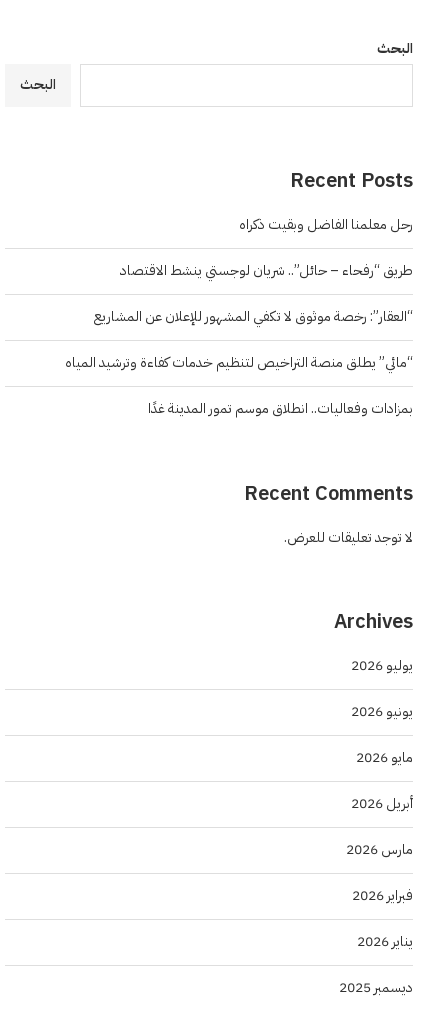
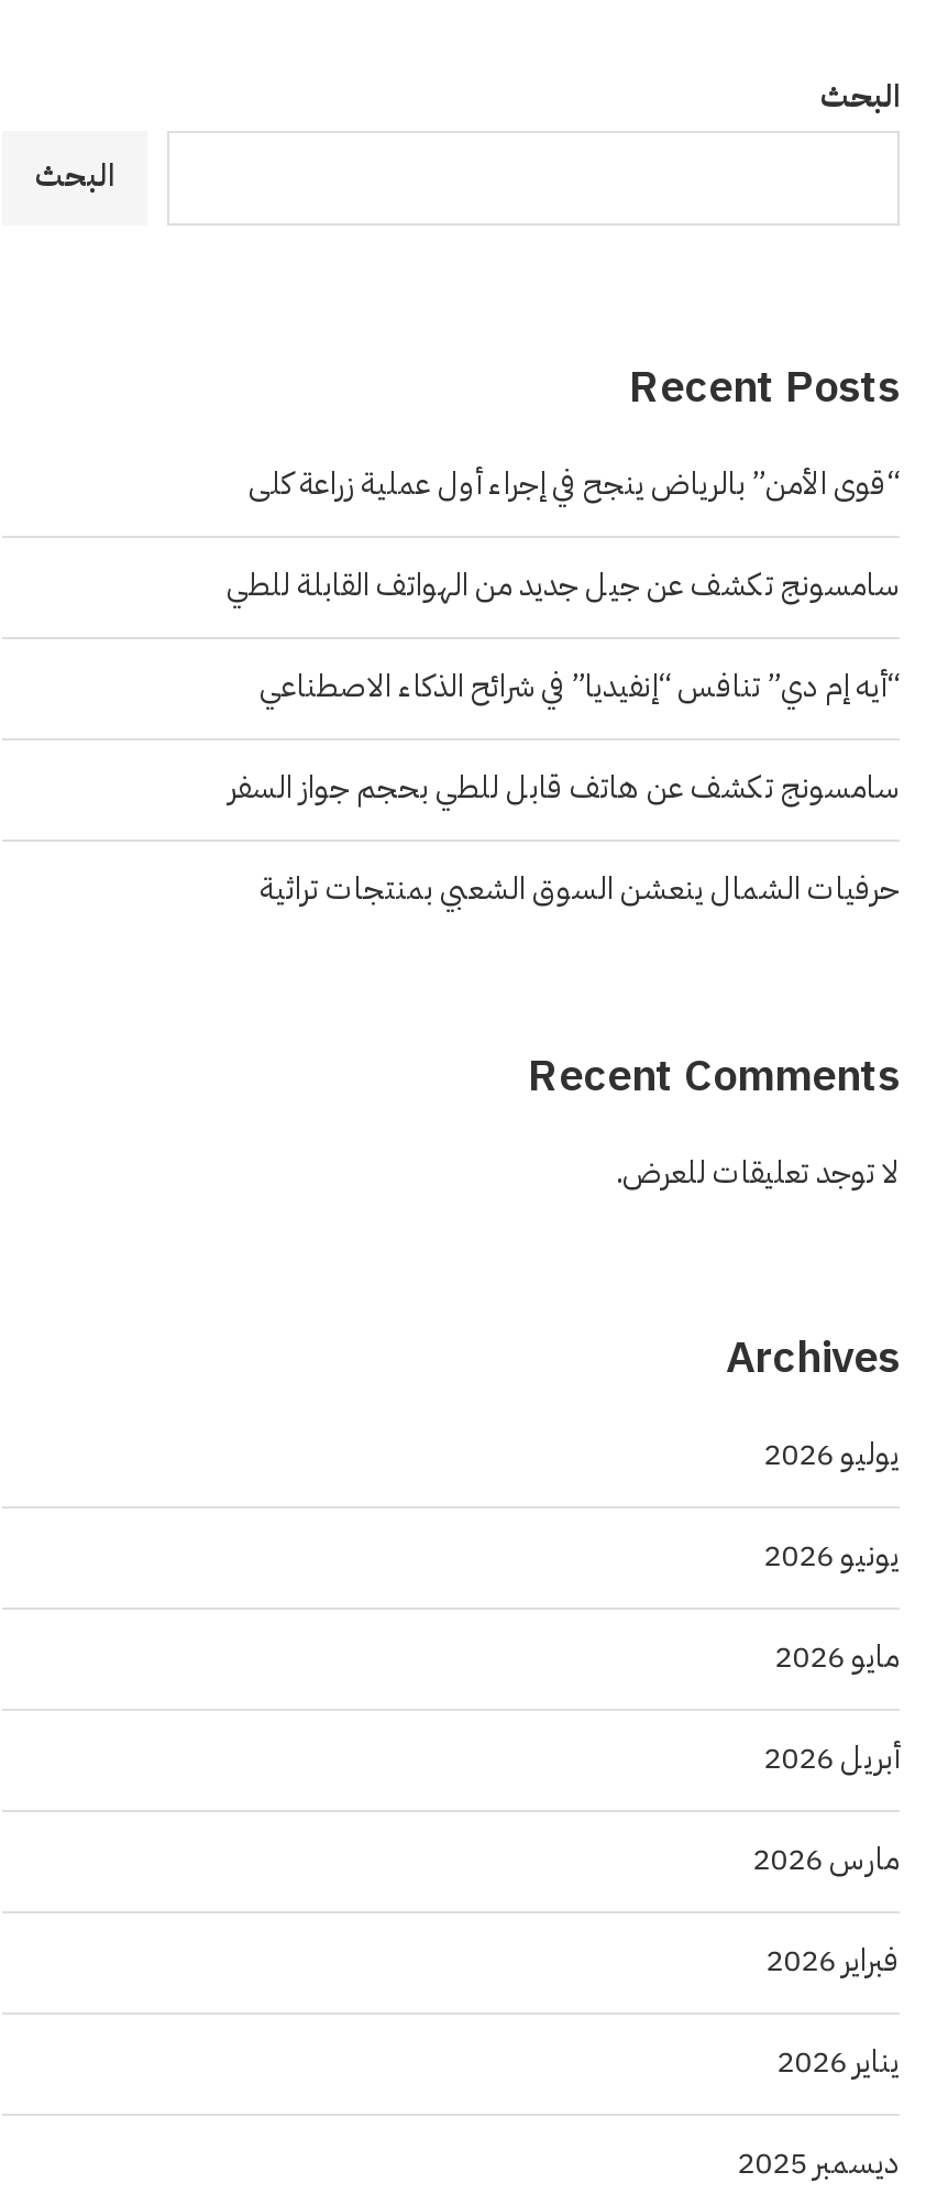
- رحل معلمنا الفاضل وبقيت ذكراه
+ “قوى الأمن” بالرياض ينجح في إجراء أول عملية زراعة كلى

- طريق “رفحاء – حائل”.. شريان لوجستي ينشط الاقتصاد
+ سامسونج تكشف عن جيل جديد من الهواتف القابلة للطي

- “العقار”: رخصة موثوق لا تكفي المشهور للإعلان عن المشاريع
+ “أيه إم دي” تنافس “إنفيديا” في شرائح الذكاء الاصطناعي

- “مائي” يطلق منصة التراخيص لتنظيم خدمات كفاءة وترشيد المياه
+ سامسونج تكشف عن هاتف قابل للطي بحجم جواز السفر

- بمزادات وفعاليات.. انطلاق موسم تمور المدينة غدًا
+ حرفيات الشمال ينعشن السوق الشعبي بمنتجات تراثية
